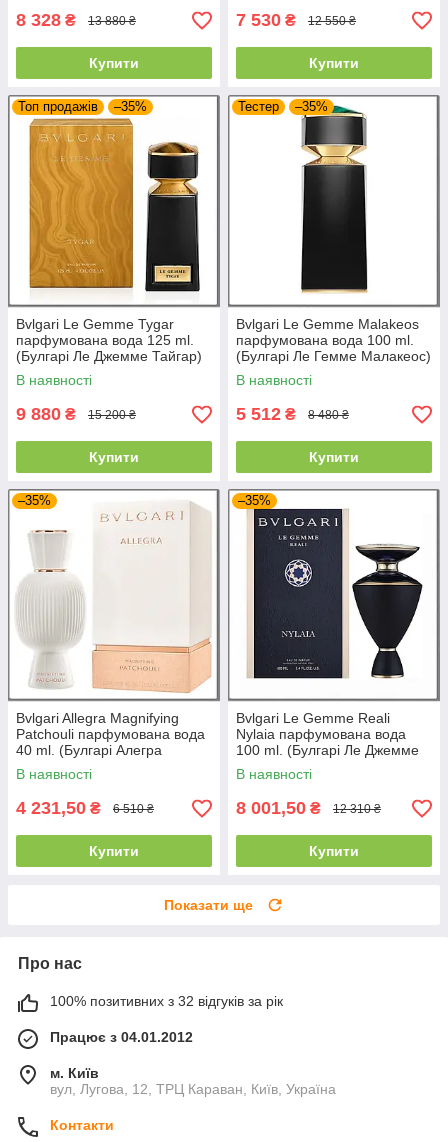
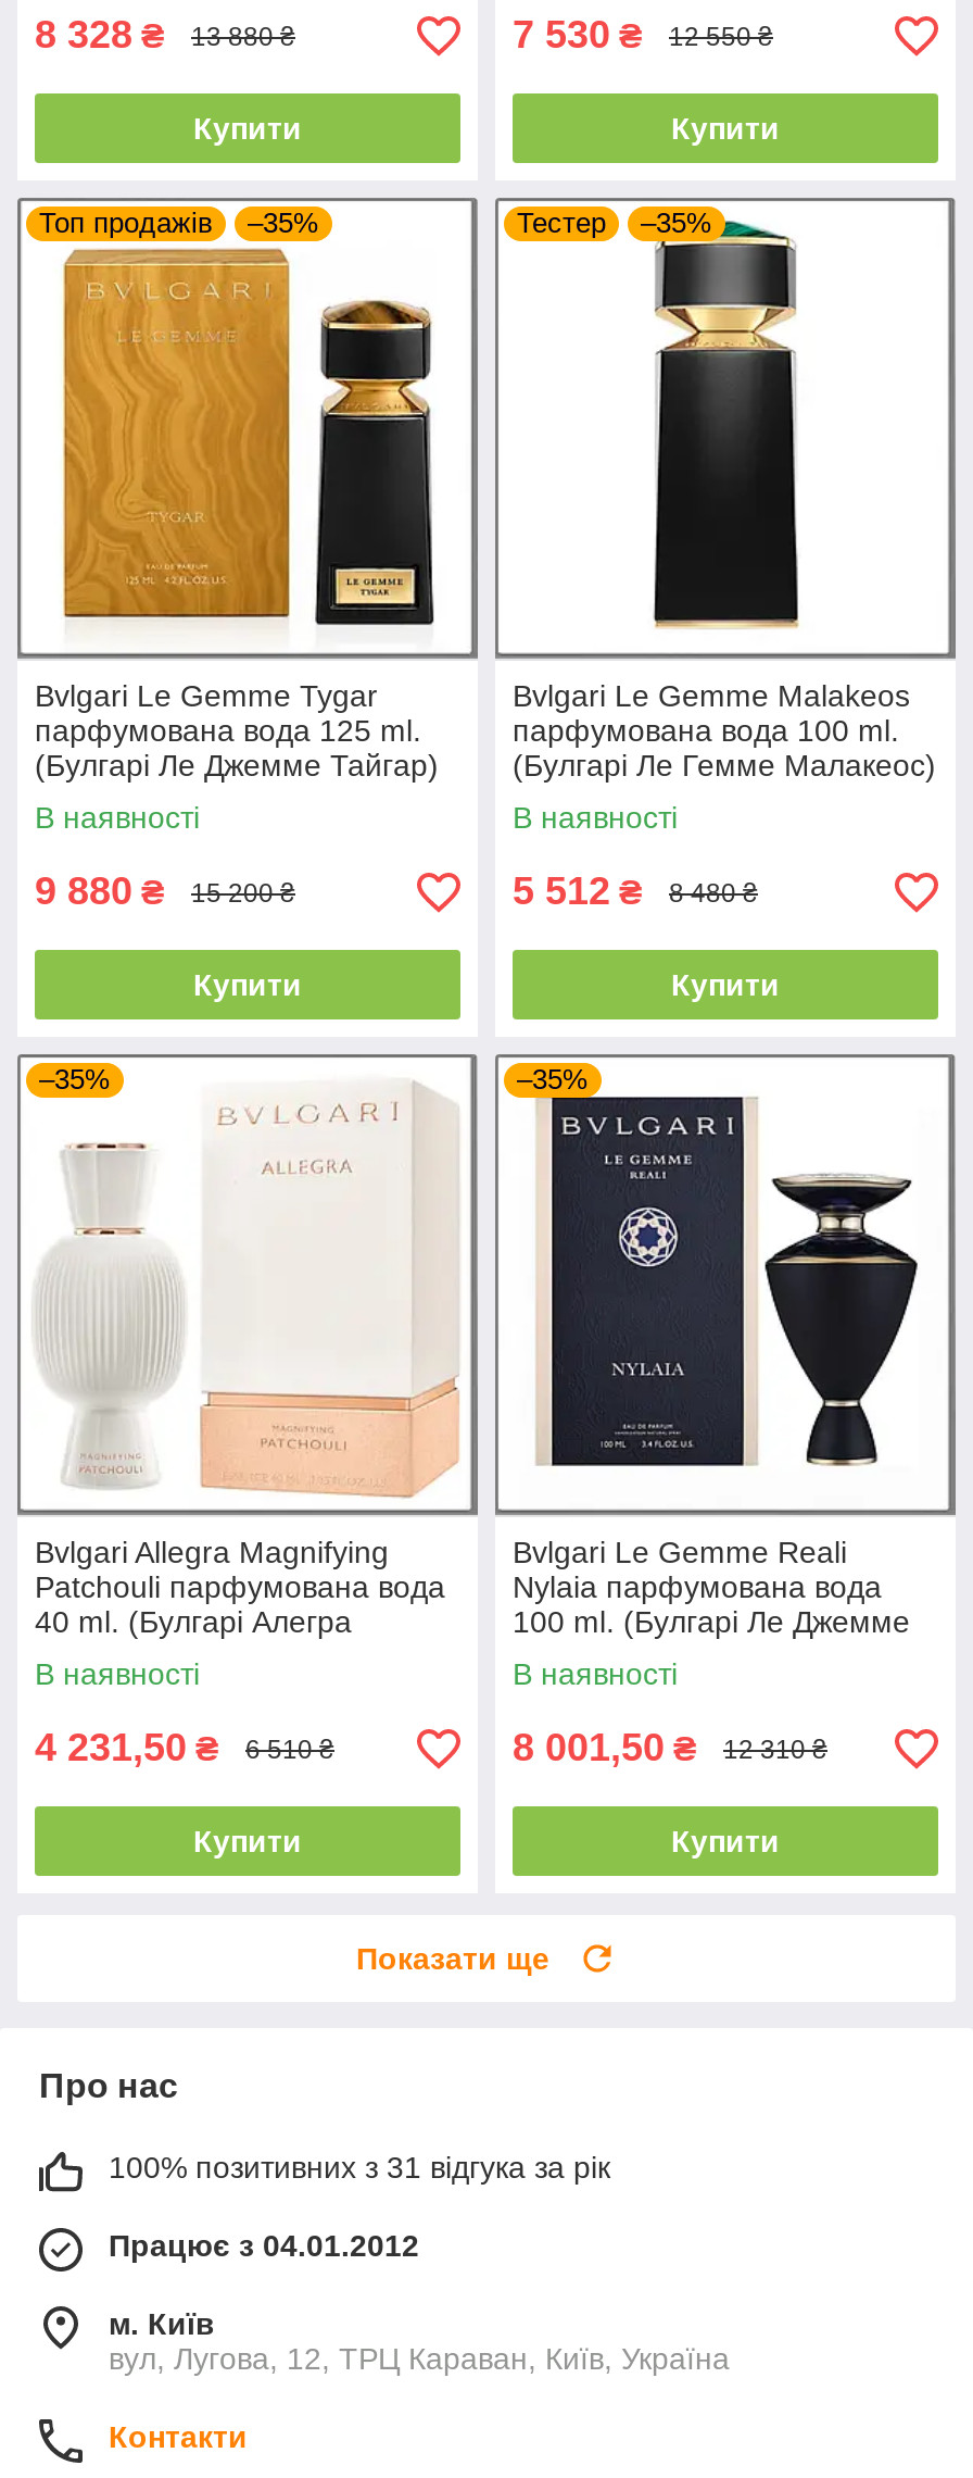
- 100% позитивних з 32 відгуків за рік
+ 100% позитивних з 31 відгука за рік
